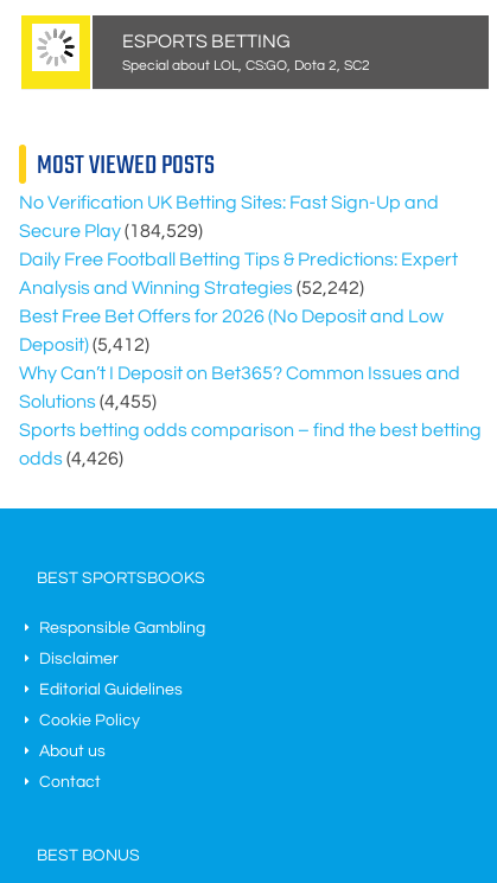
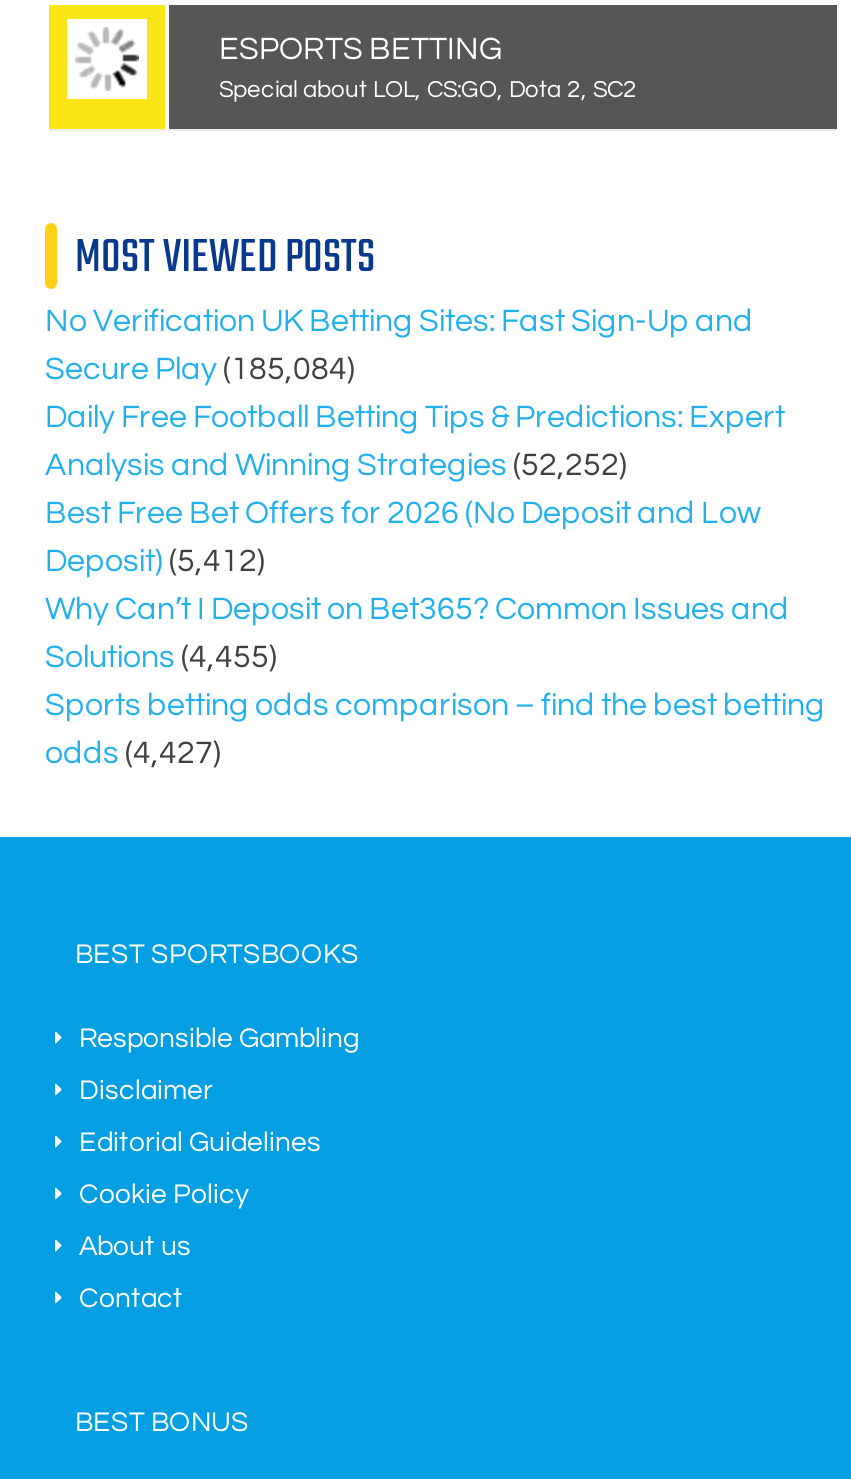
- Secure Play (184,529)
+ Secure Play (185,084)

- Analysis and Winning Strategies (52,242)
+ Analysis and Winning Strategies (52,252)

- odds (4,426)
+ odds (4,427)
